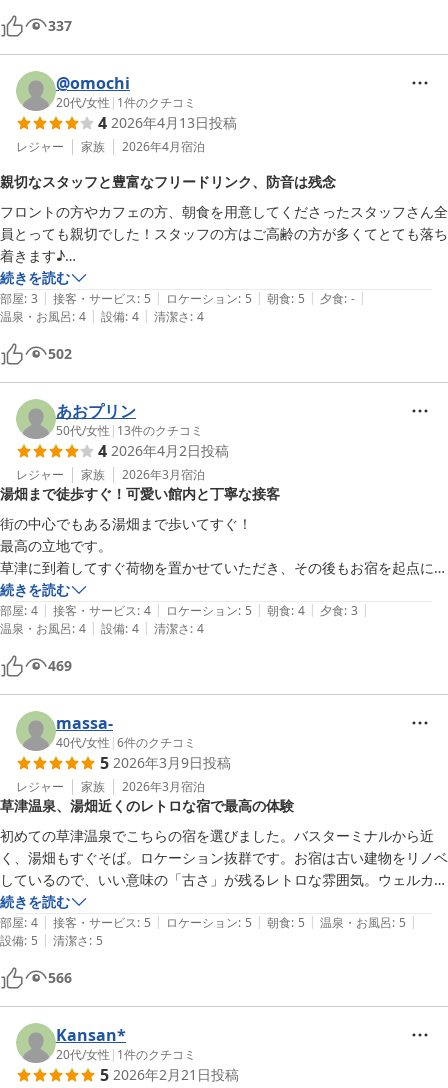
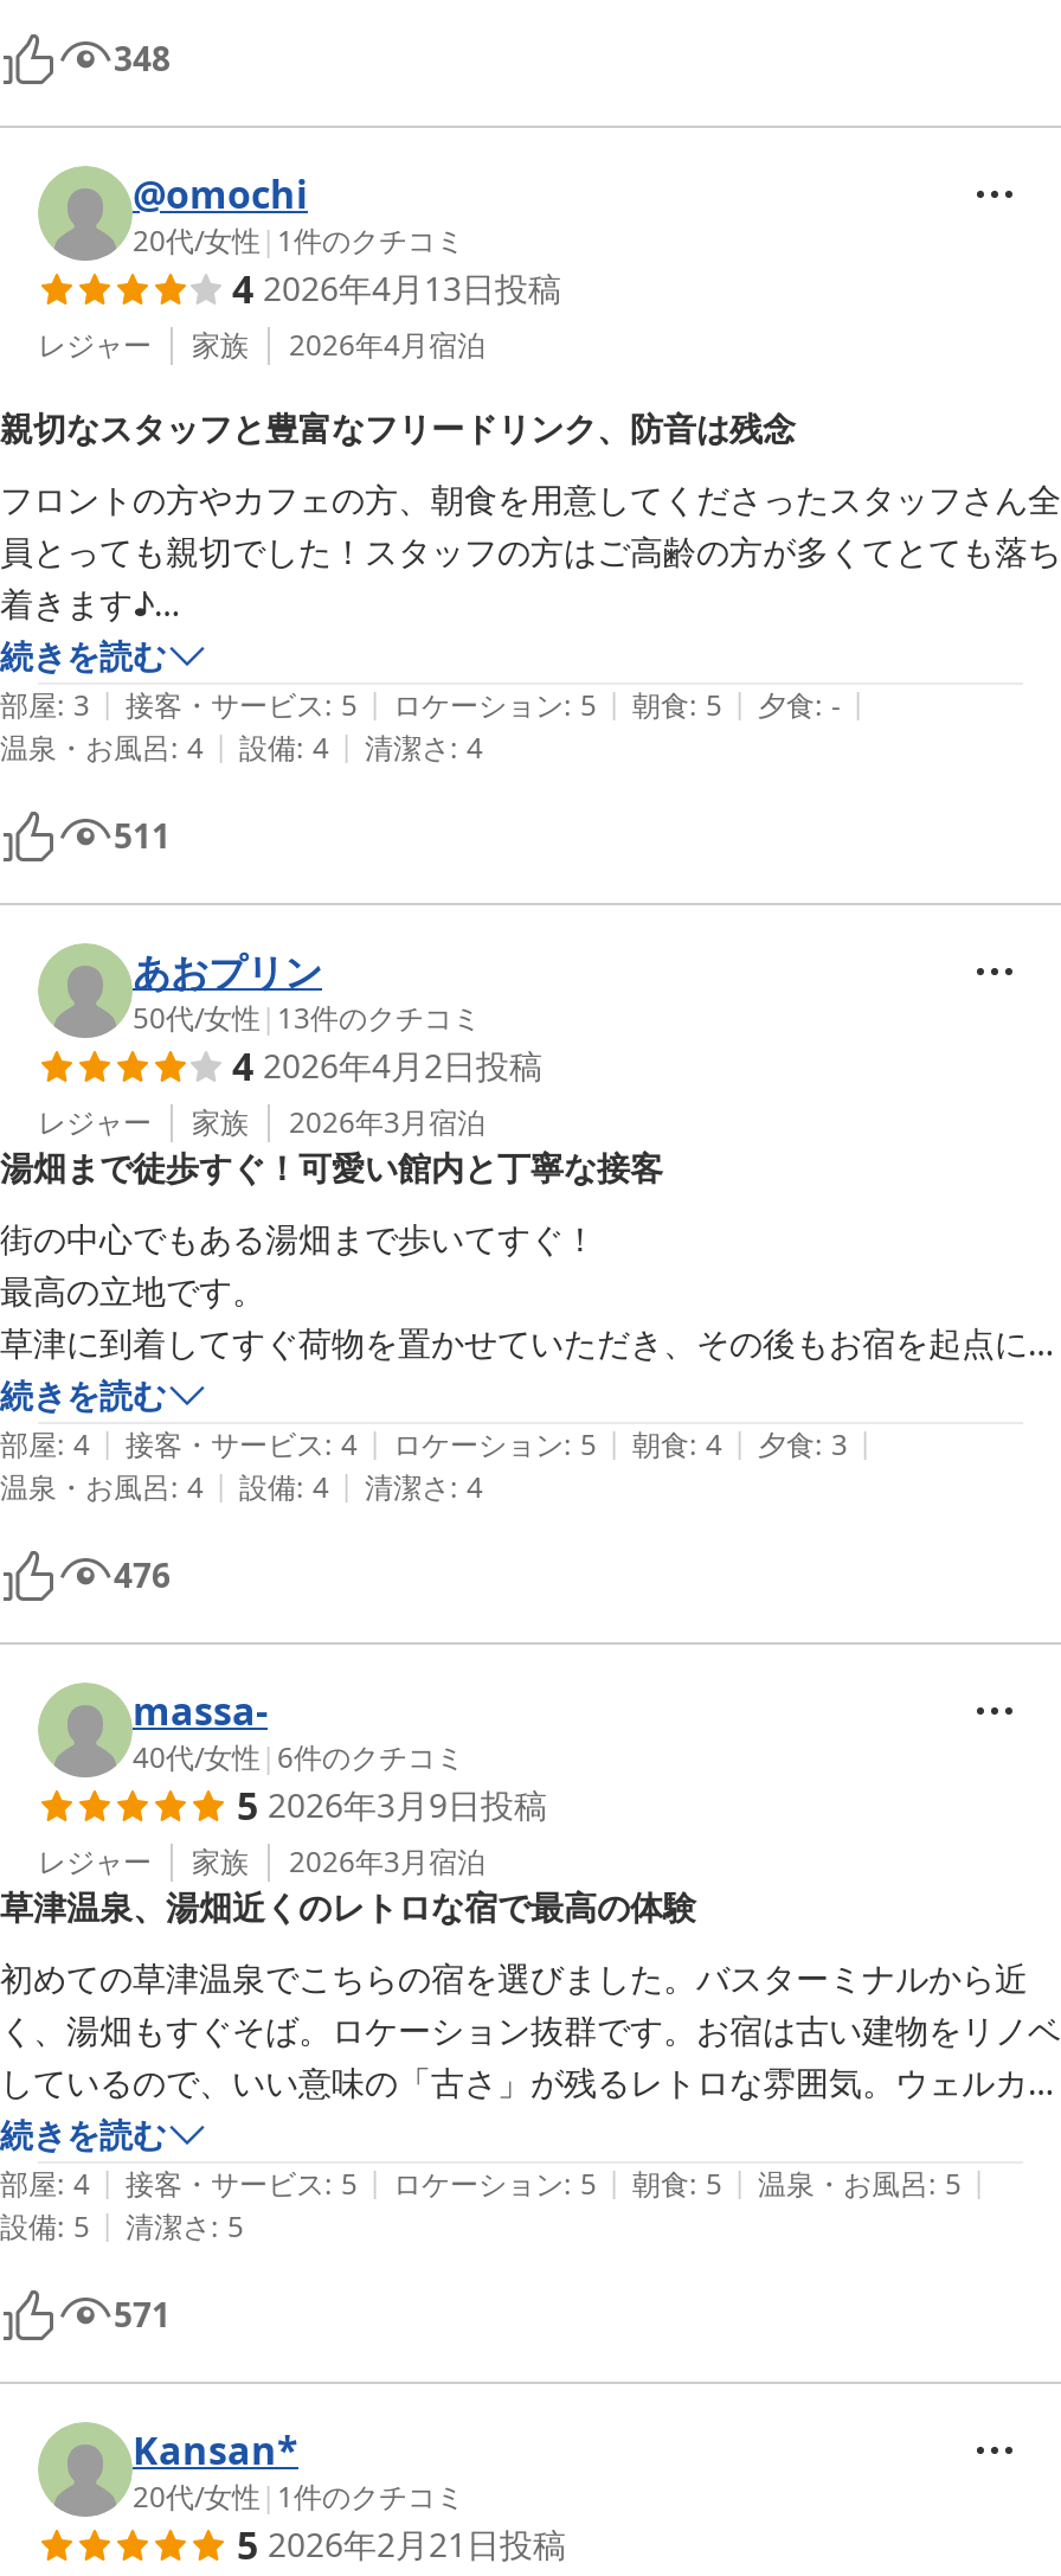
- 337
+ 348

- 502
+ 511

- 469
+ 476

- 566
+ 571
